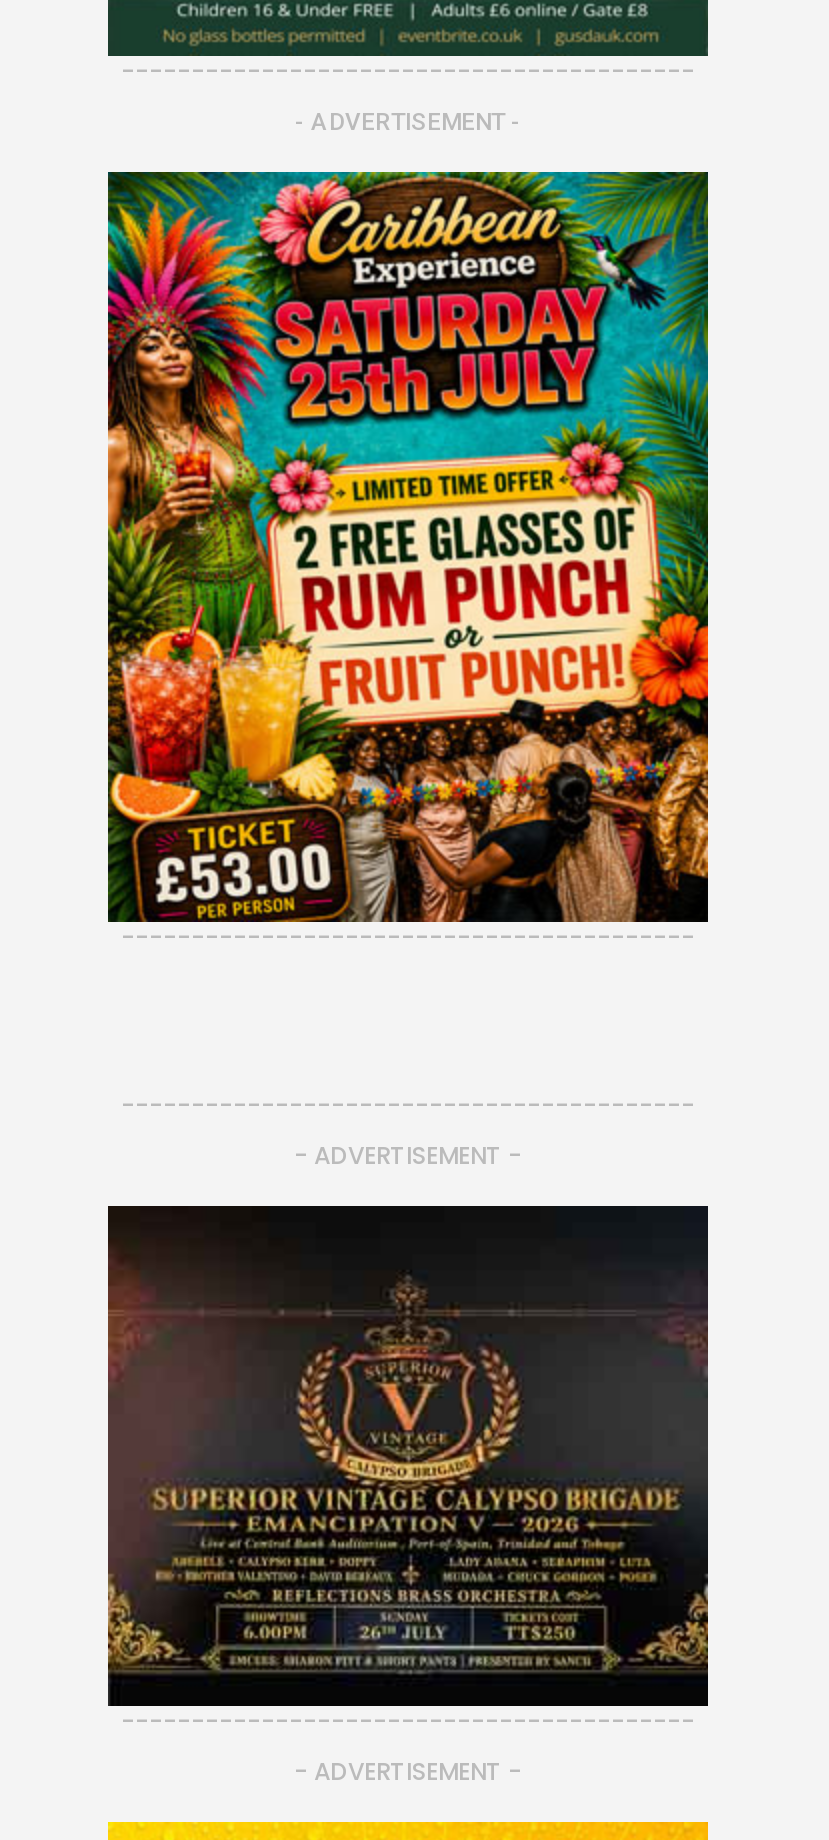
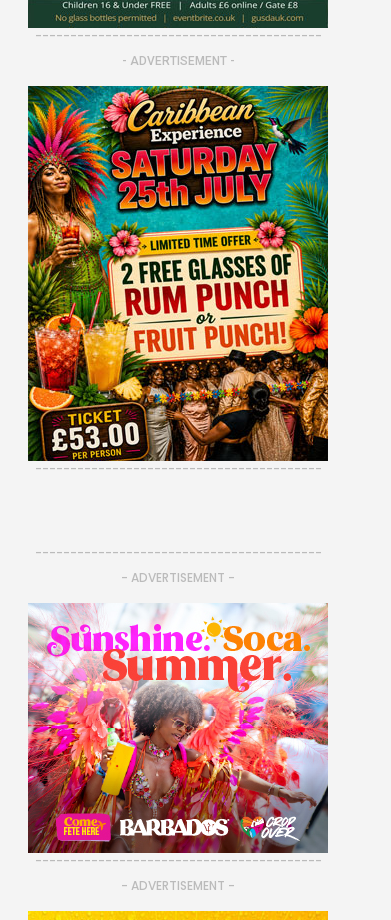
- [image]
+ [image]
